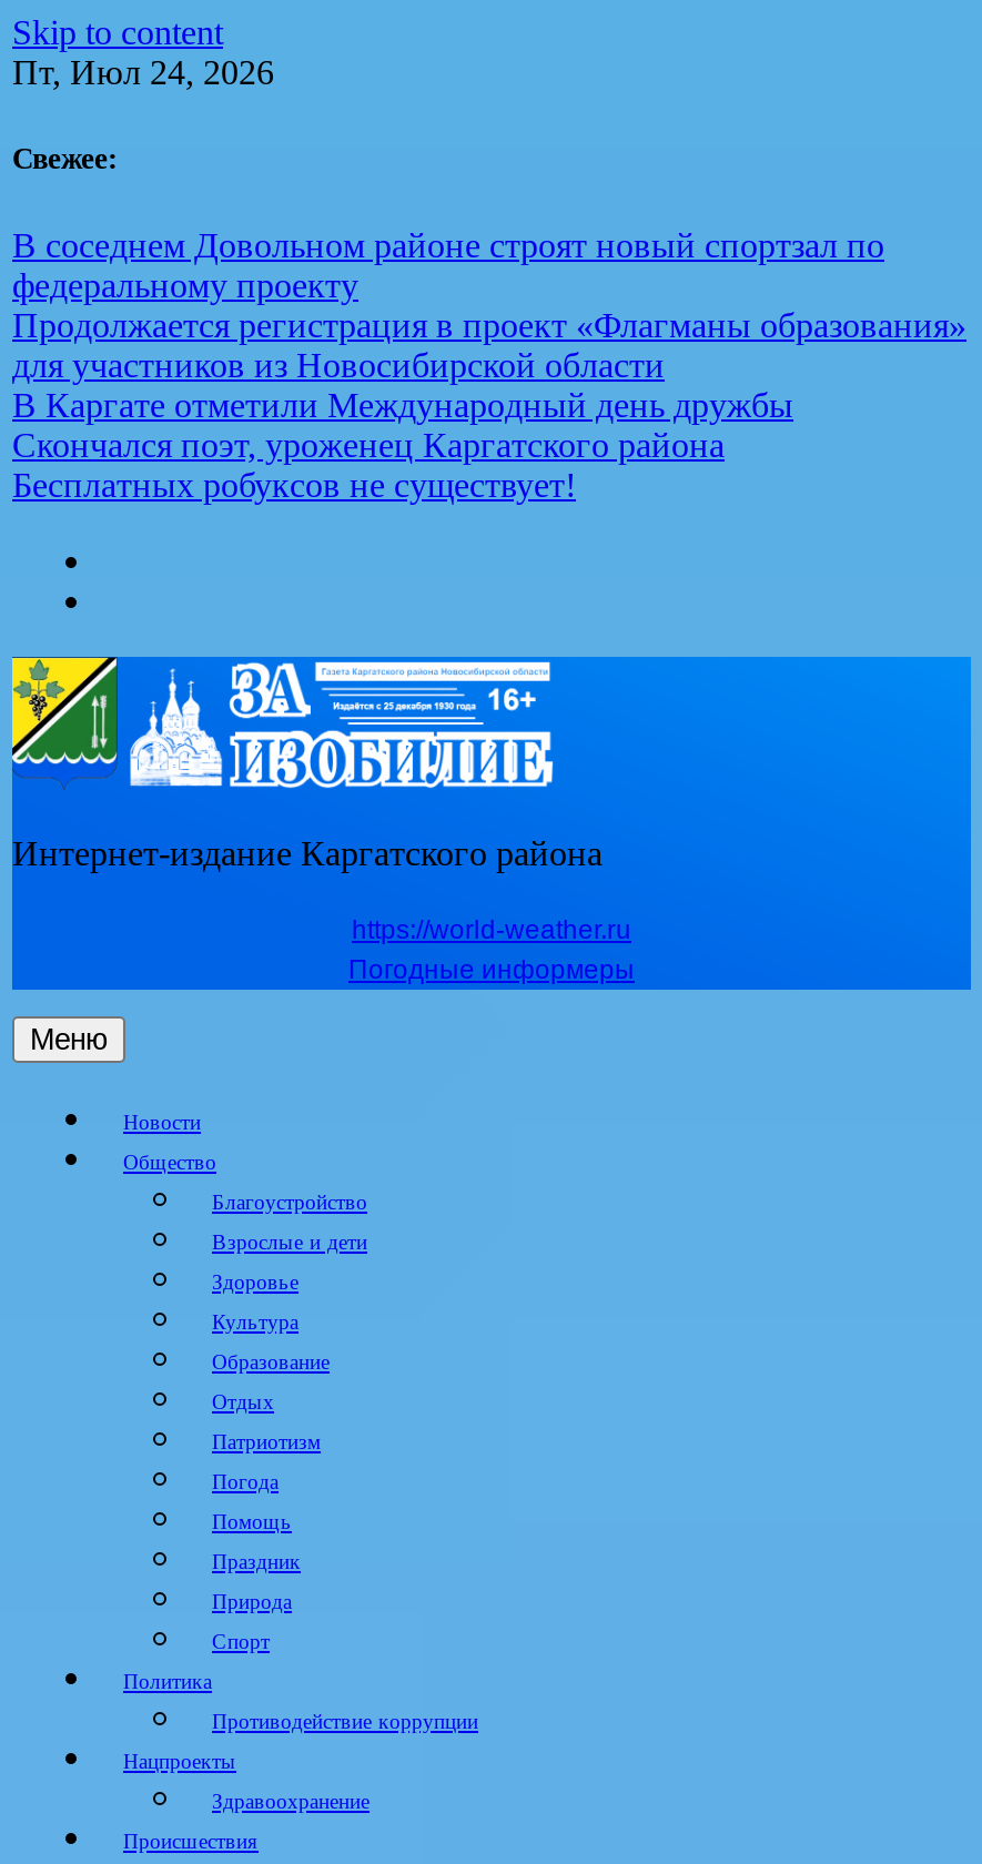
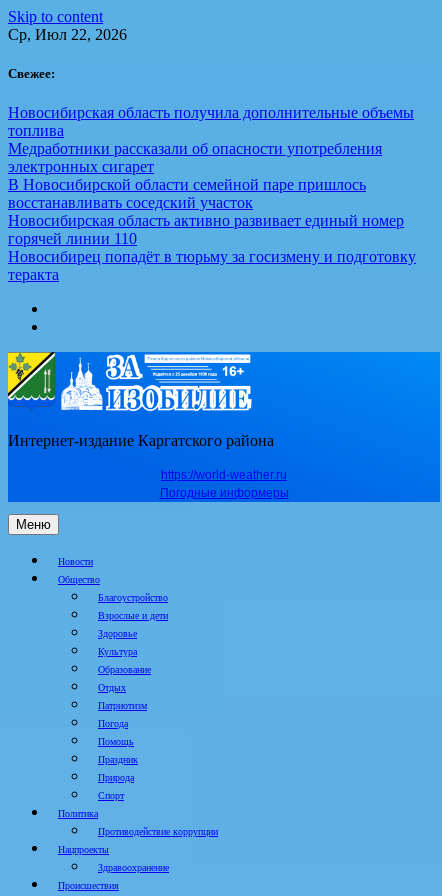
- Пт, Июл 24, 2026
+ Ср, Июл 22, 2026

- В соседнем Довольном районе строят новый спортзал по
- федеральному проекту
- Продолжается регистрация в проект «Флагманы образования»
- для участников из Новосибирской области
- В Каргате отметили Международный день дружбы
- Скончался поэт, уроженец Каргатского района
- Бесплатных робуксов не существует!
+ Новосибирская область получила дополнительные объемы
+ топлива
+ Медработники рассказали об опасности употребления
+ электронных сигарет
+ В Новосибирской области семейной паре пришлось
+ восстанавливать соседский участок
+ Новосибирская область активно развивает единый номер
+ горячей линии 110
+ Новосибирец попадёт в тюрьму за госизмену и подготовку
+ теракта
